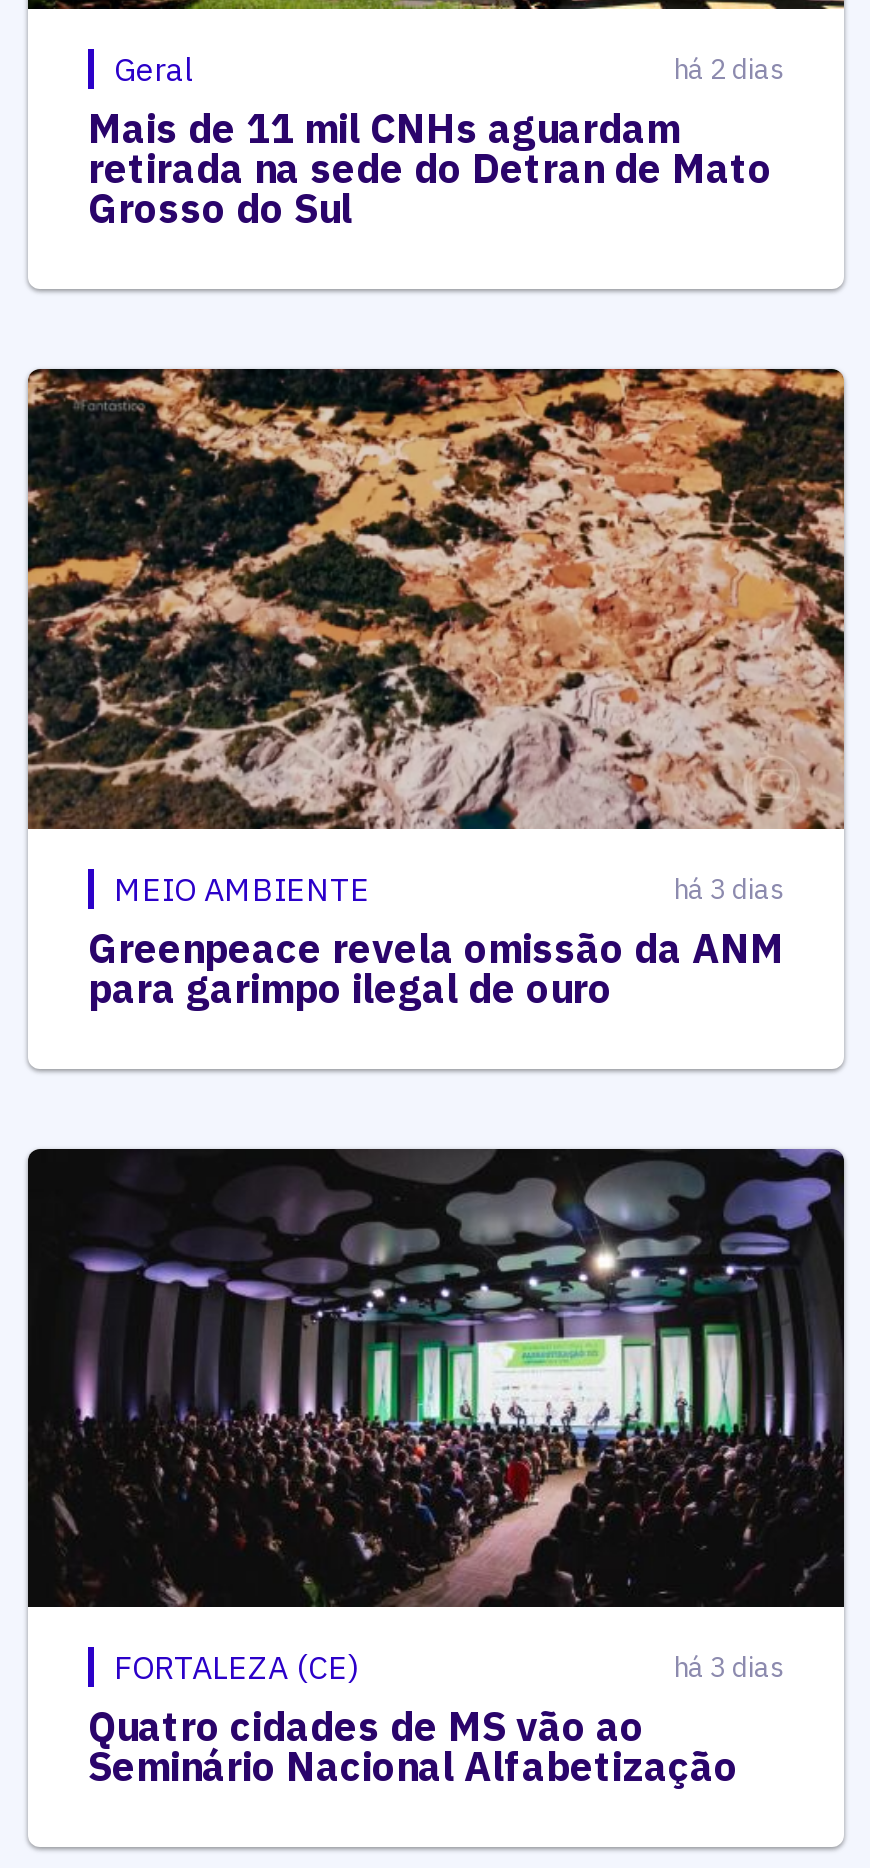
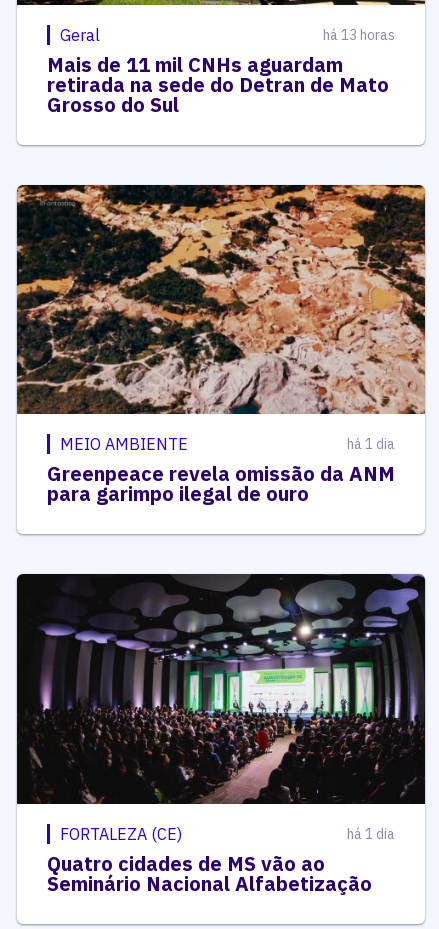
- há 2 dias
+ há 13 horas

- há 3 dias
+ há 1 dia

- há 3 dias
+ há 1 dia
